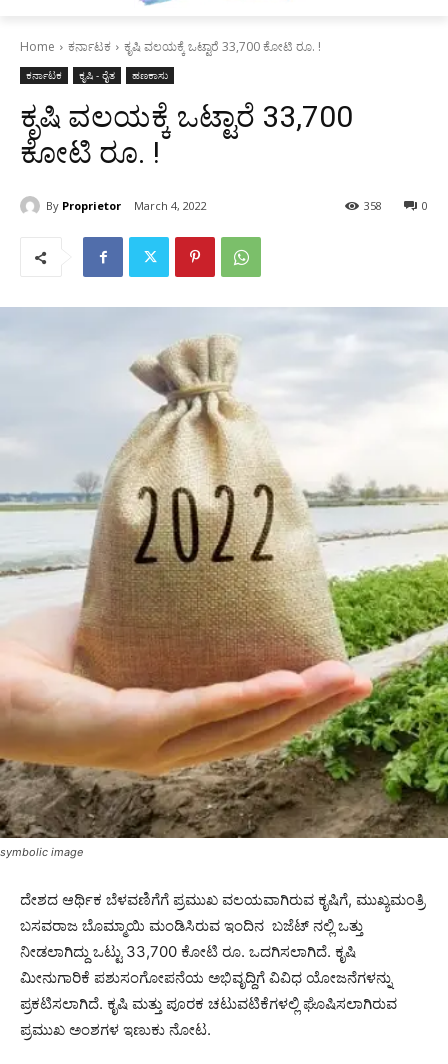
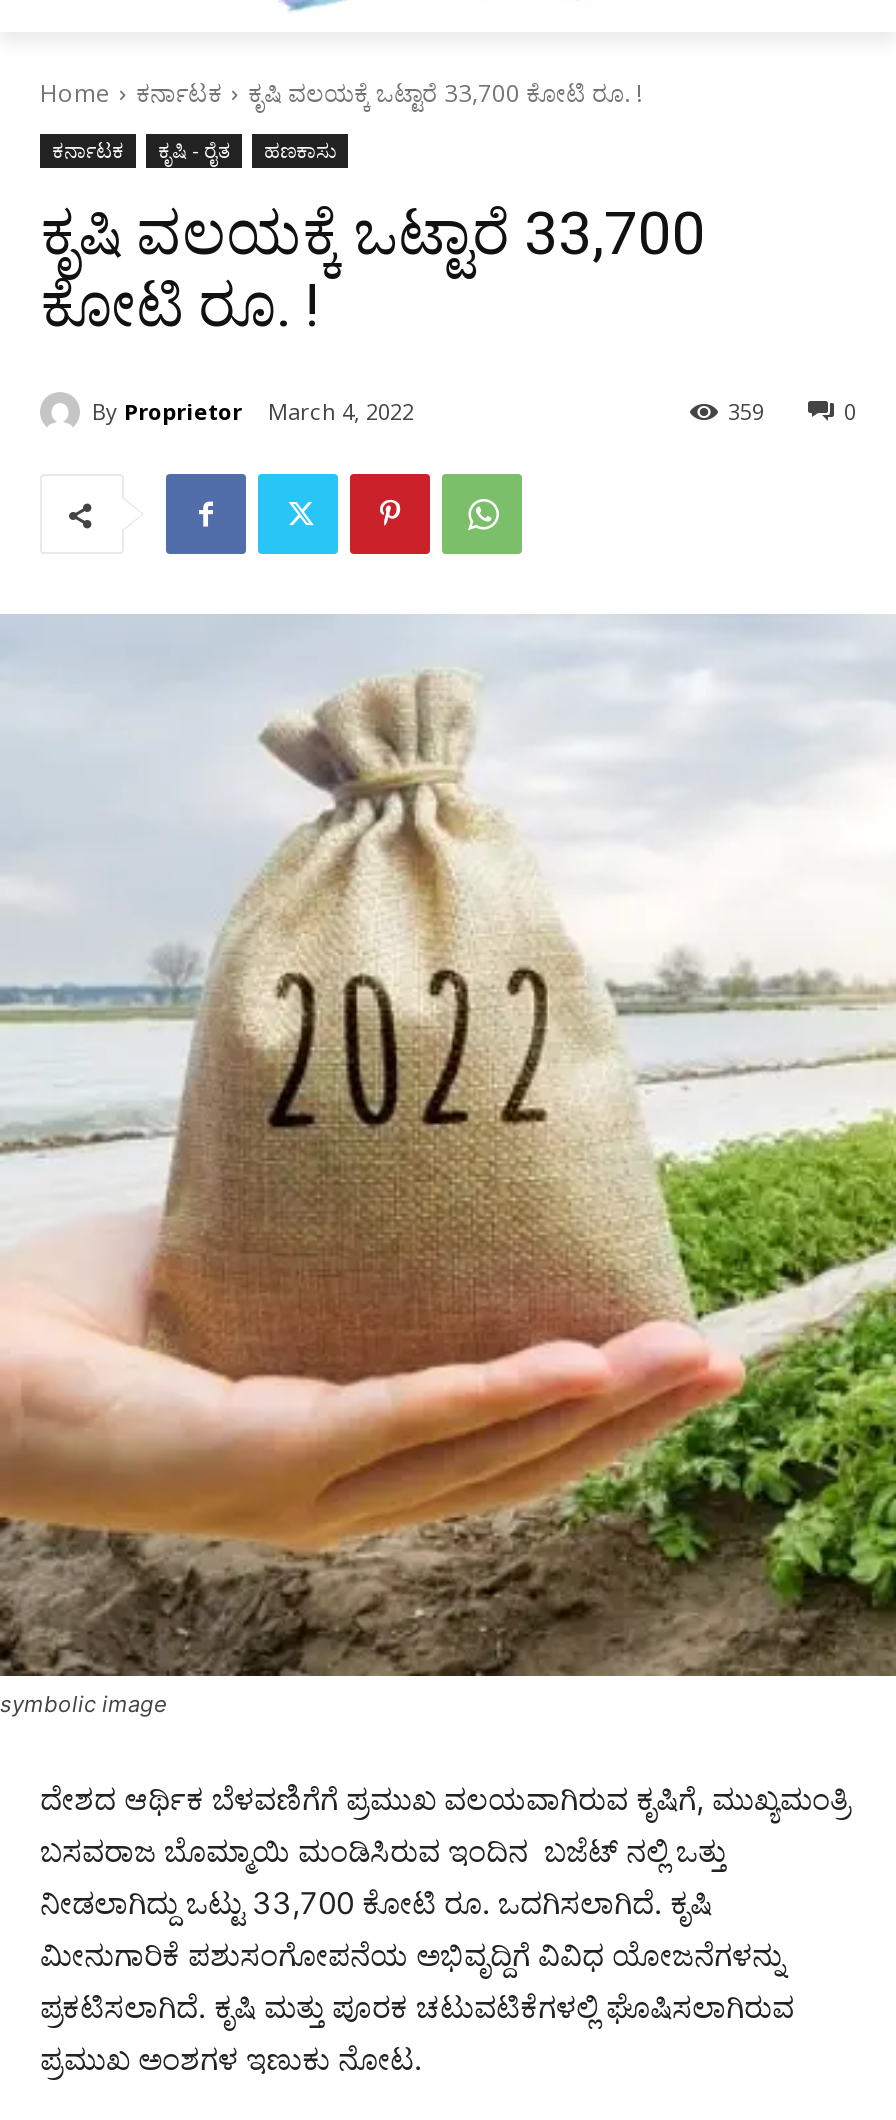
- 358
+ 359
